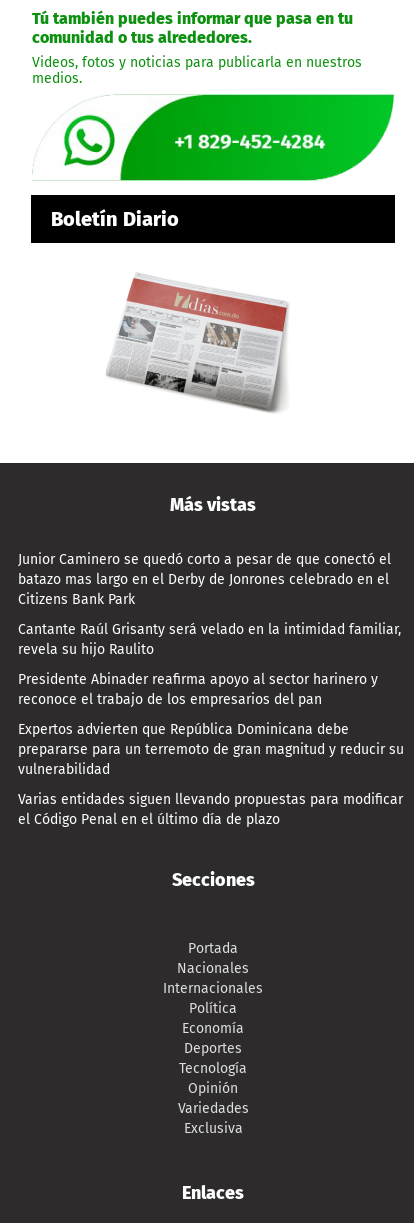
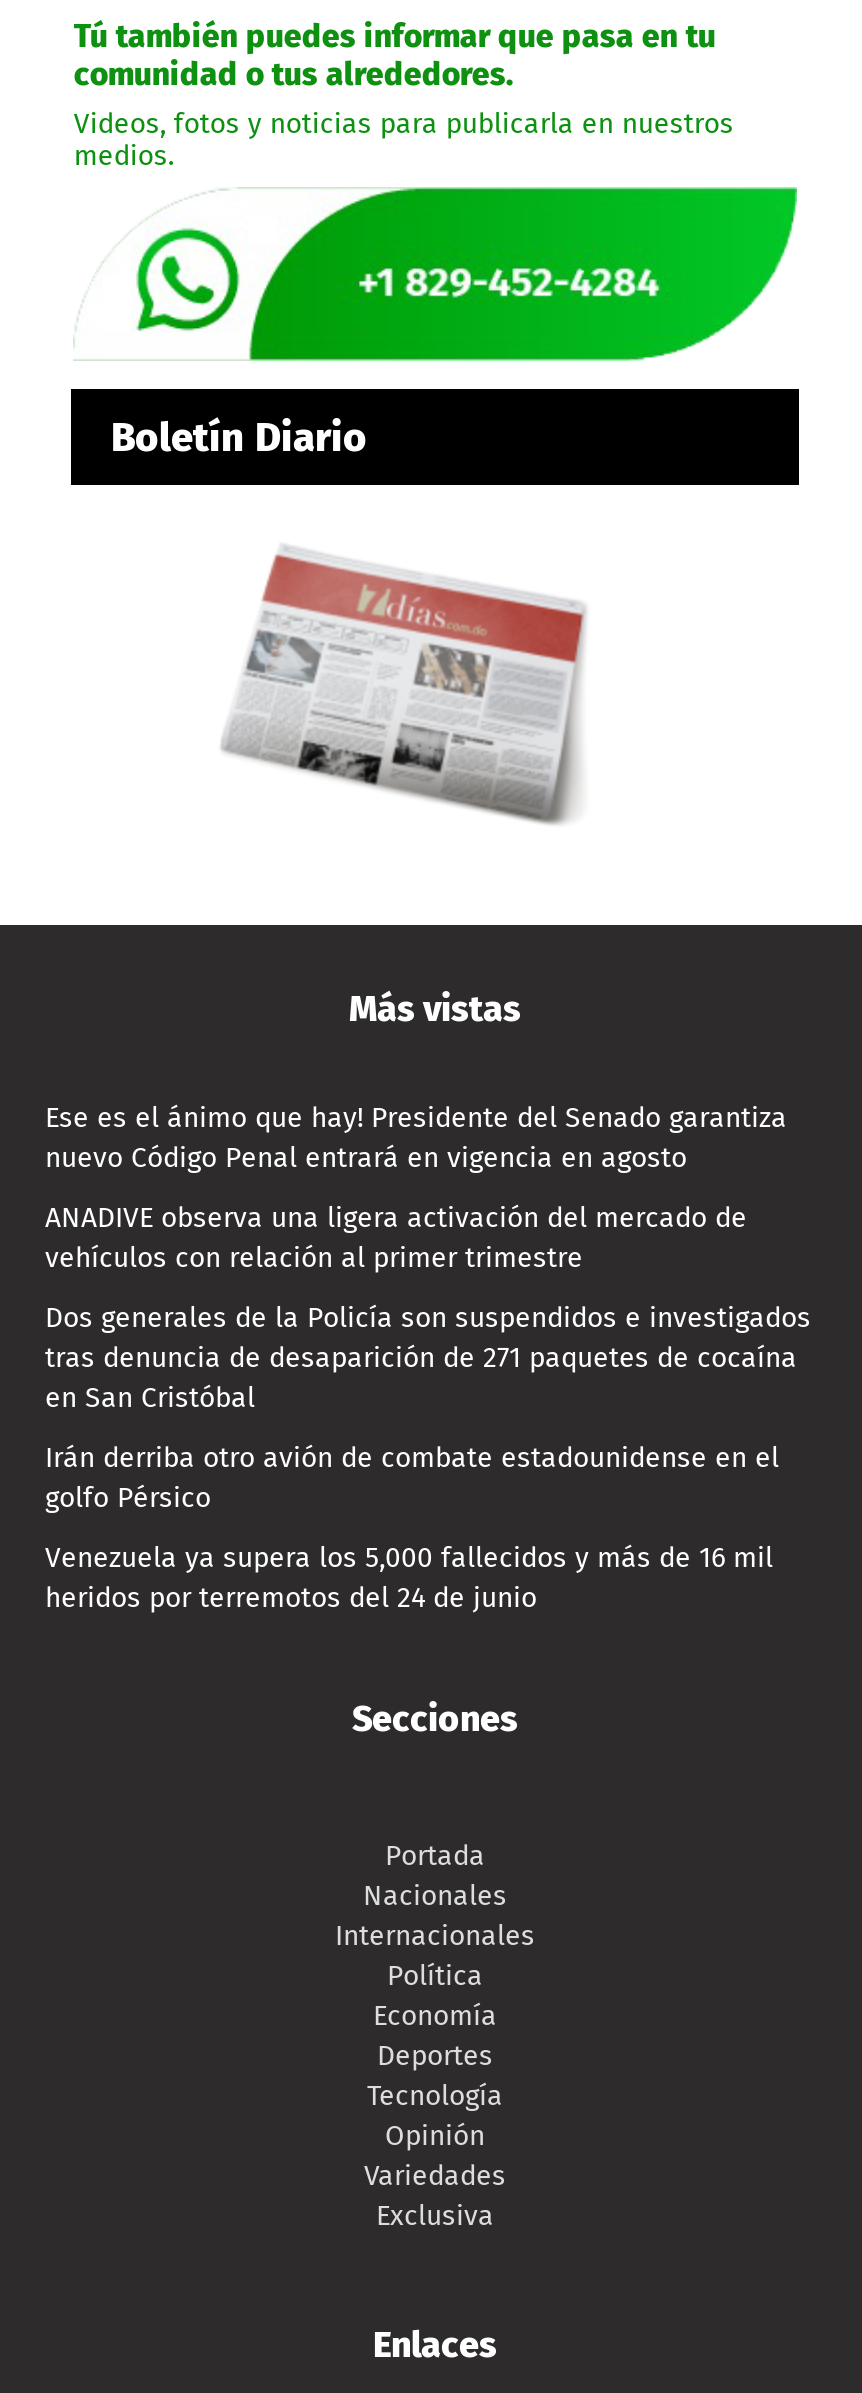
- Junior Caminero se quedó corto a pesar de que conectó el
- batazo mas largo en el Derby de Jonrones celebrado en el
- Citizens Bank Park
+ Ese es el ánimo que hay! Presidente del Senado garantiza
+ nuevo Código Penal entrará en vigencia en agosto

- Cantante Raúl Grisanty será velado en la intimidad familiar,
- revela su hijo Raulito
+ ANADIVE observa una ligera activación del mercado de
+ vehículos con relación al primer trimestre

- Presidente Abinader reafirma apoyo al sector harinero y
- reconoce el trabajo de los empresarios del pan
+ Dos generales de la Policía son suspendidos e investigados
+ tras denuncia de desaparición de 271 paquetes de cocaína
+ en San Cristóbal

- Expertos advierten que República Dominicana debe
- prepararse para un terremoto de gran magnitud y reducir su
- vulnerabilidad
+ Irán derriba otro avión de combate estadounidense en el
+ golfo Pérsico

- Varias entidades siguen llevando propuestas para modificar
- el Código Penal en el último día de plazo
+ Venezuela ya supera los 5,000 fallecidos y más de 16 mil
+ heridos por terremotos del 24 de junio
